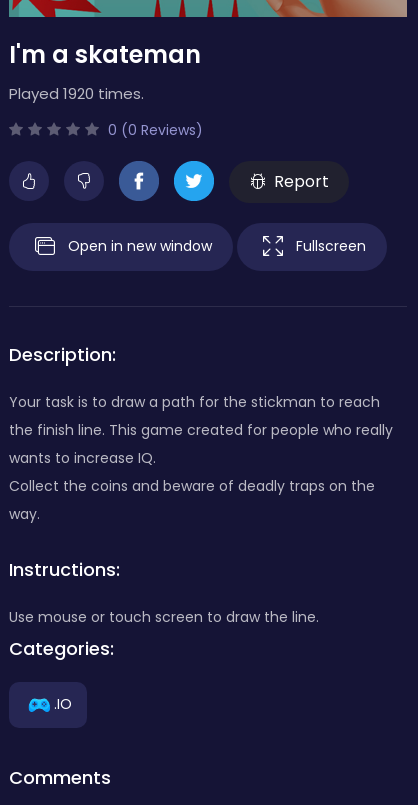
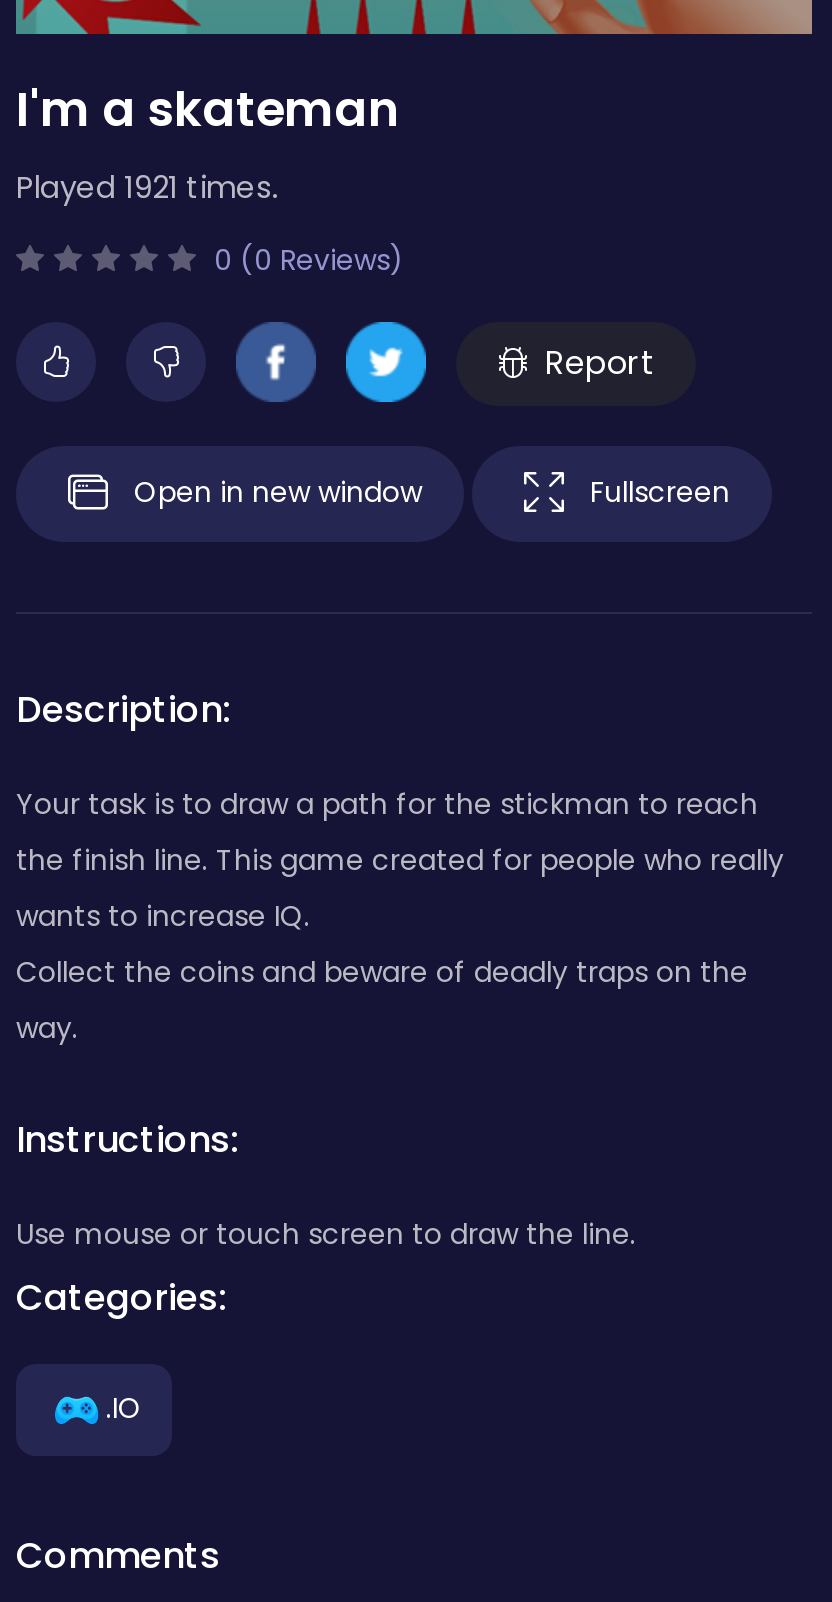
- Played 1920 times.
+ Played 1921 times.
